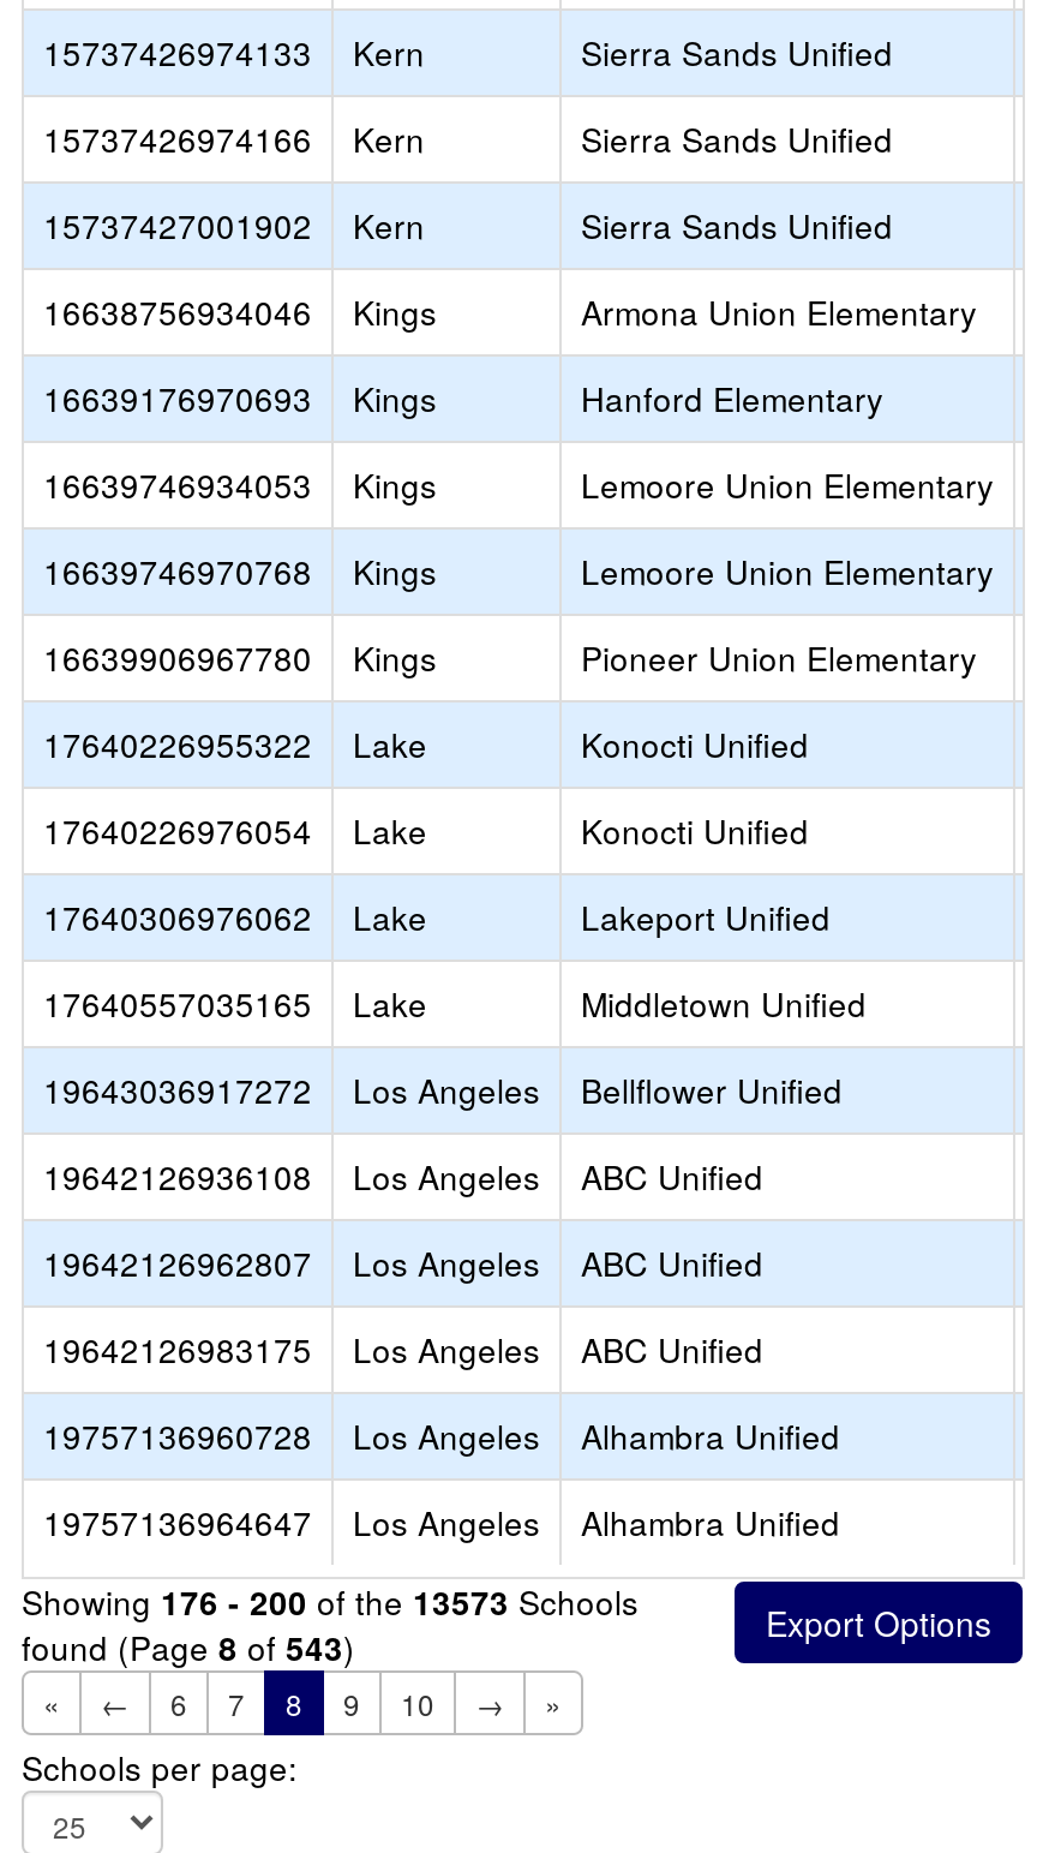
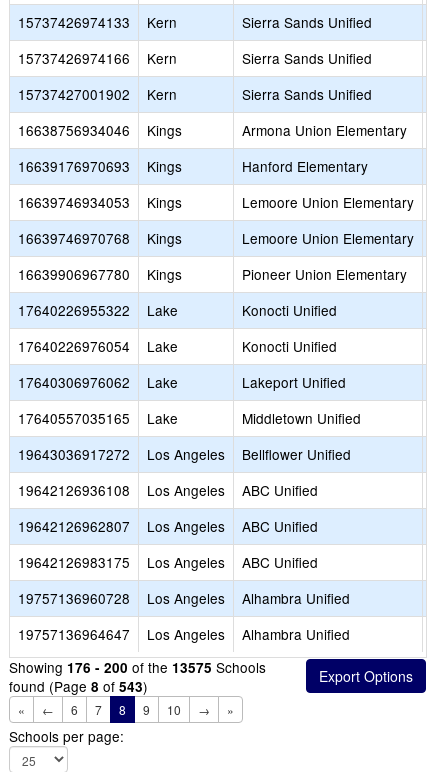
- Showing 176 - 200 of the 13573 Schools
+ Showing 176 - 200 of the 13575 Schools
